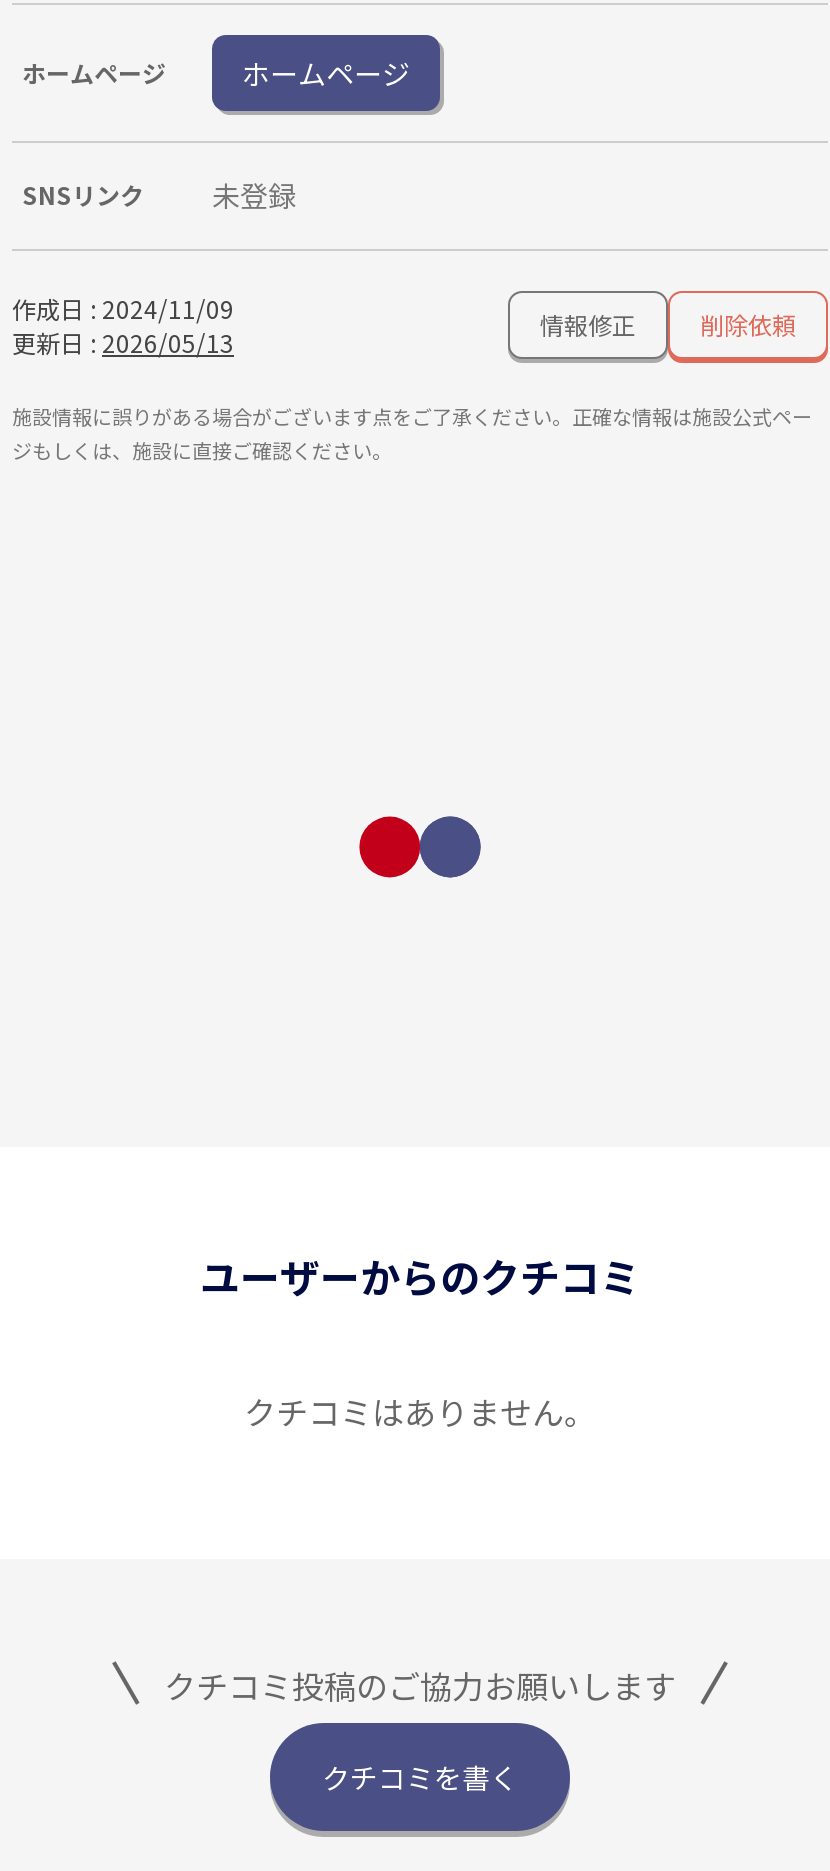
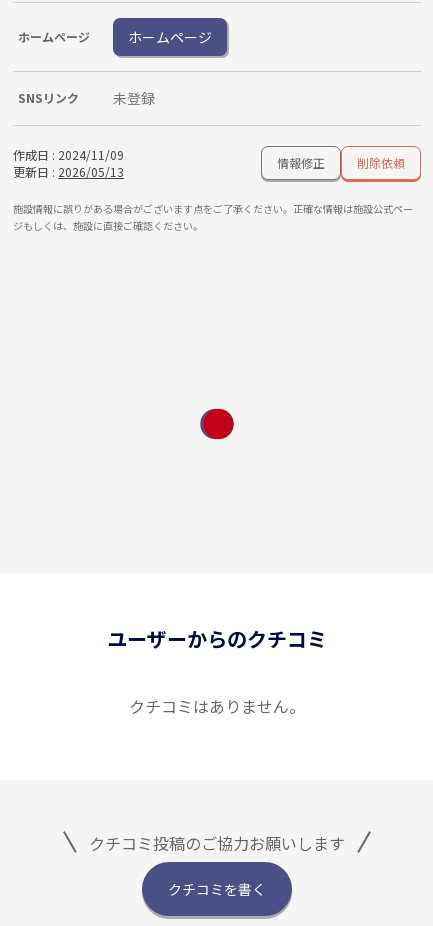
- [image]
+ [image]
